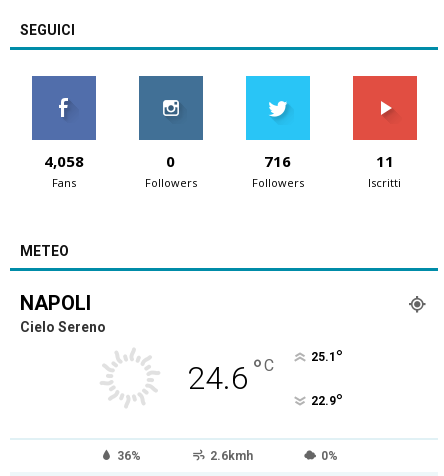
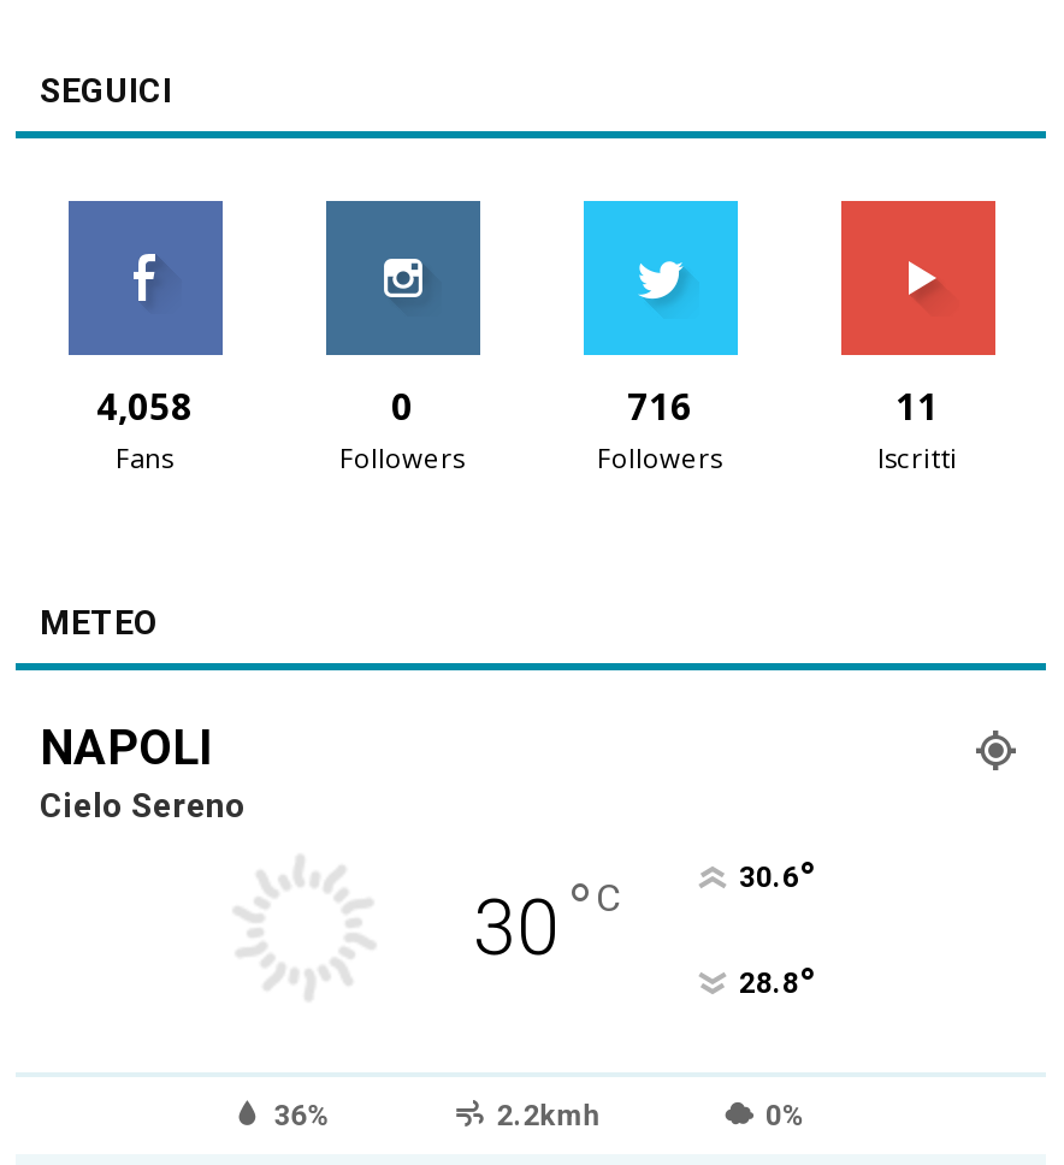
- 25.1°
+ 30.6°

- 24.6 °C
+ 30 °C

- 22.9°
+ 28.8°

- 2.6kmh
+ 2.2kmh
